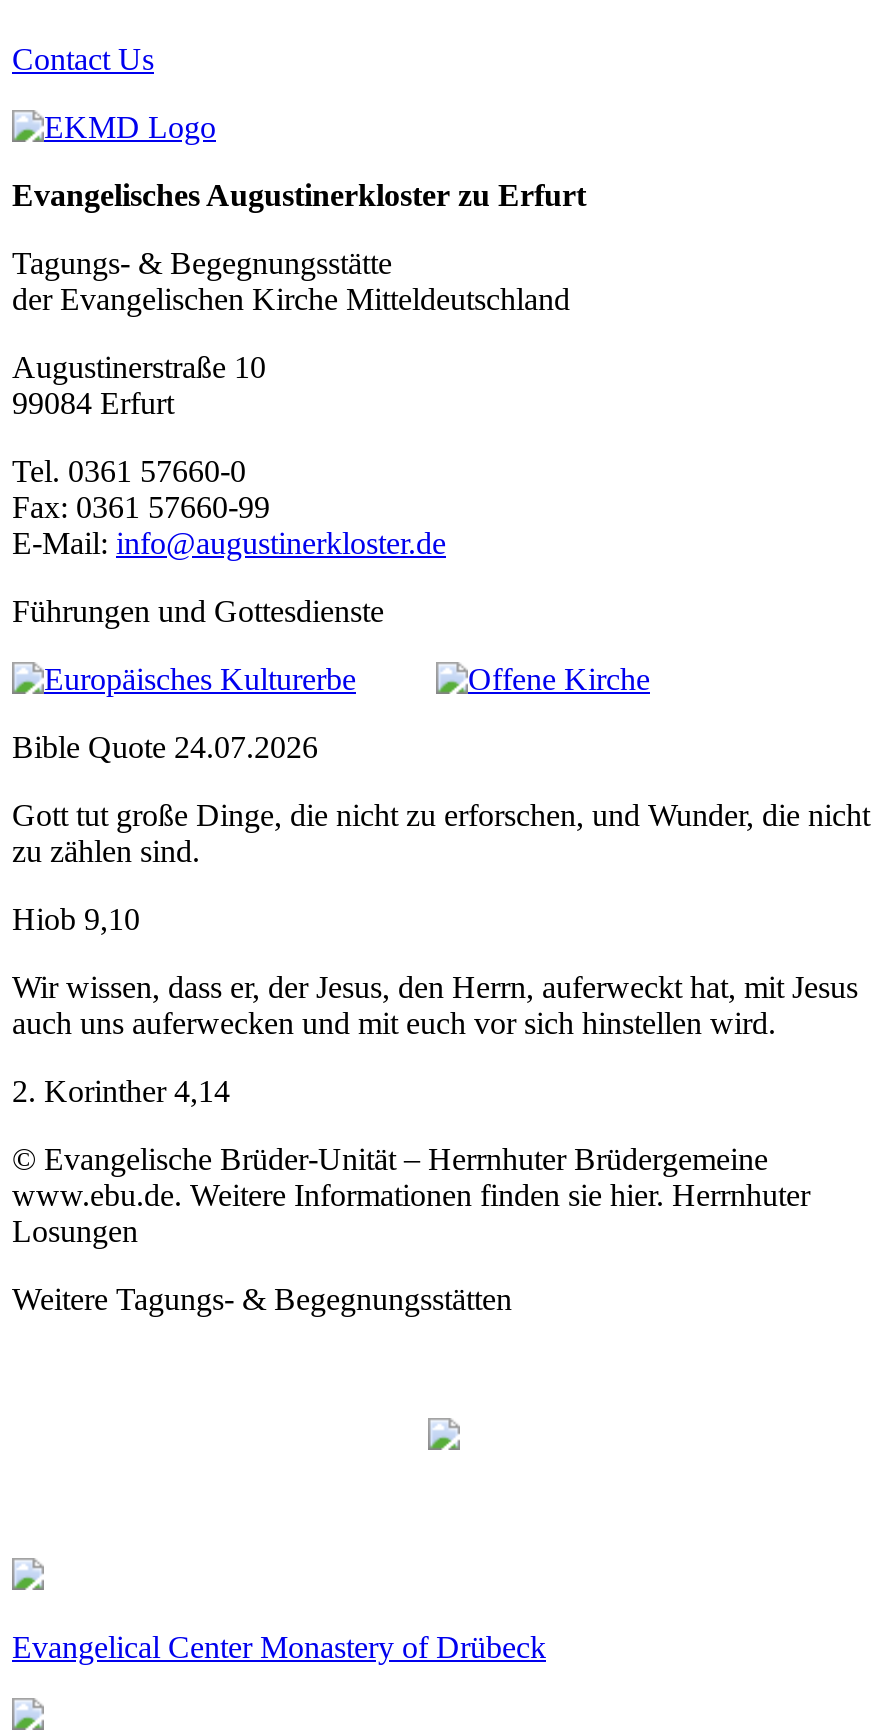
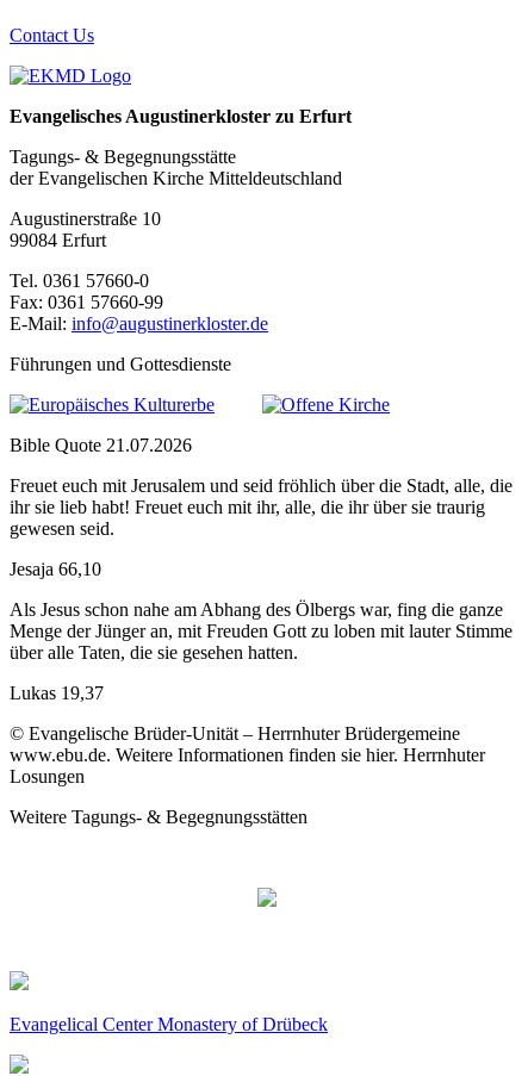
- Bible Quote 24.07.2026
+ Bible Quote 21.07.2026

- Gott tut große Dinge, die nicht zu erforschen, und Wunder, die nicht
- zu zählen sind.
+ Freuet euch mit Jerusalem und seid fröhlich über die Stadt, alle, die
+ ihr sie lieb habt! Freuet euch mit ihr, alle, die ihr über sie traurig
+ gewesen seid.

- Hiob 9,10
+ Jesaja 66,10

- Wir wissen, dass er, der Jesus, den Herrn, auferweckt hat, mit Jesus
- auch uns auferwecken und mit euch vor sich hinstellen wird.
+ Als Jesus schon nahe am Abhang des Ölbergs war, fing die ganze
+ Menge der Jünger an, mit Freuden Gott zu loben mit lauter Stimme
+ über alle Taten, die sie gesehen hatten.

- 2. Korinther 4,14
+ Lukas 19,37
